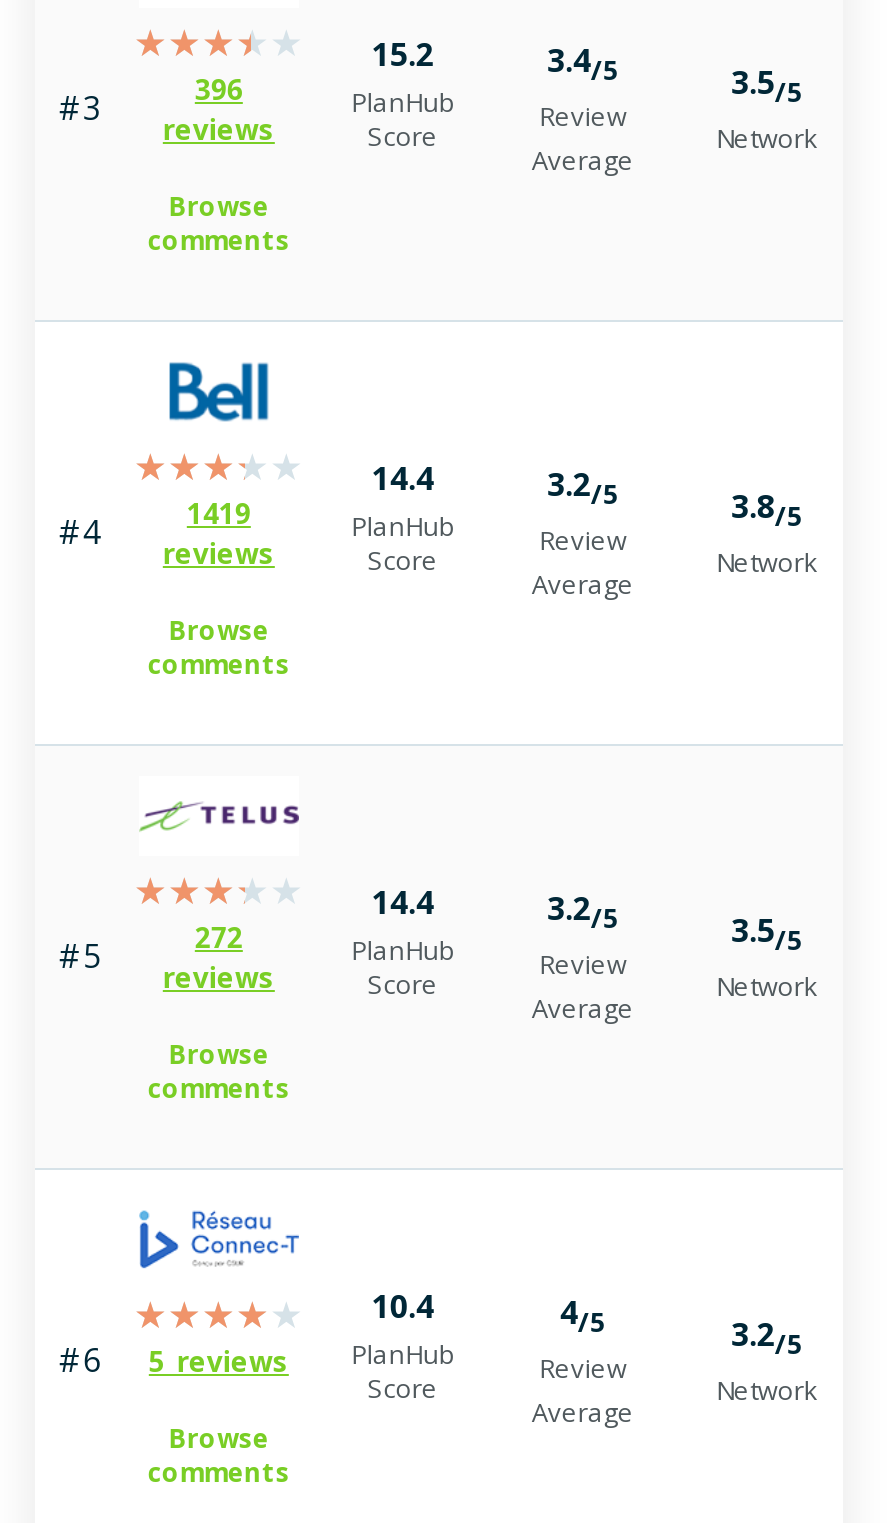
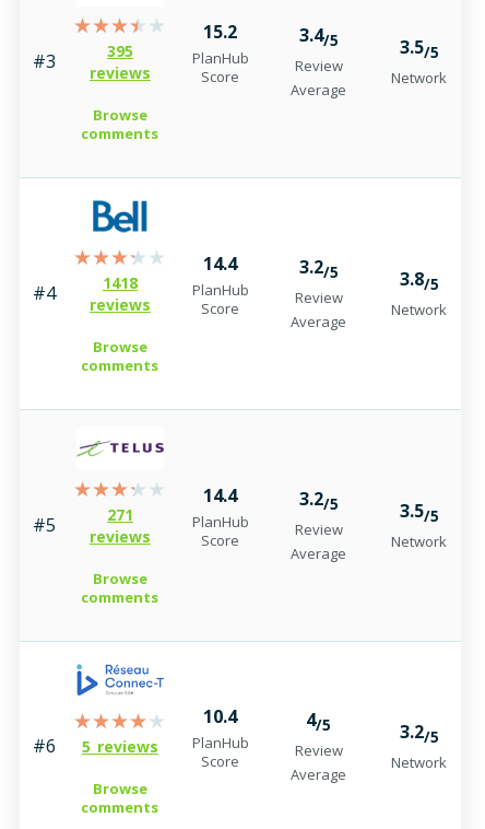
- 396
+ 395

- 1419
+ 1418

- 272
+ 271
